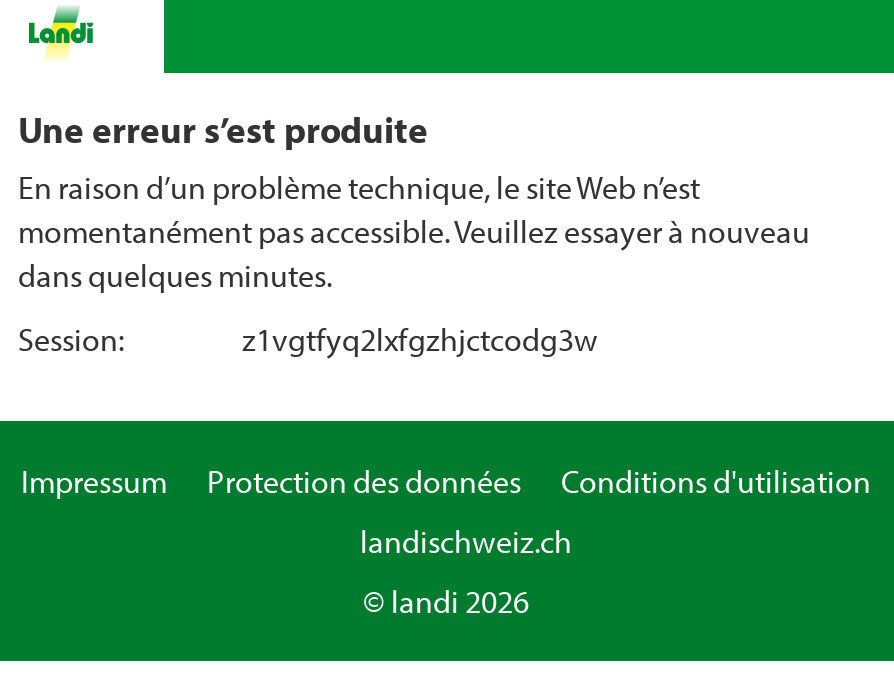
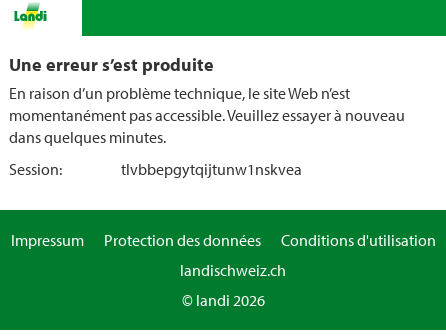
- z1vgtfyq2lxfgzhjctcodg3w
+ tlvbbepgytqijtunw1nskvea
